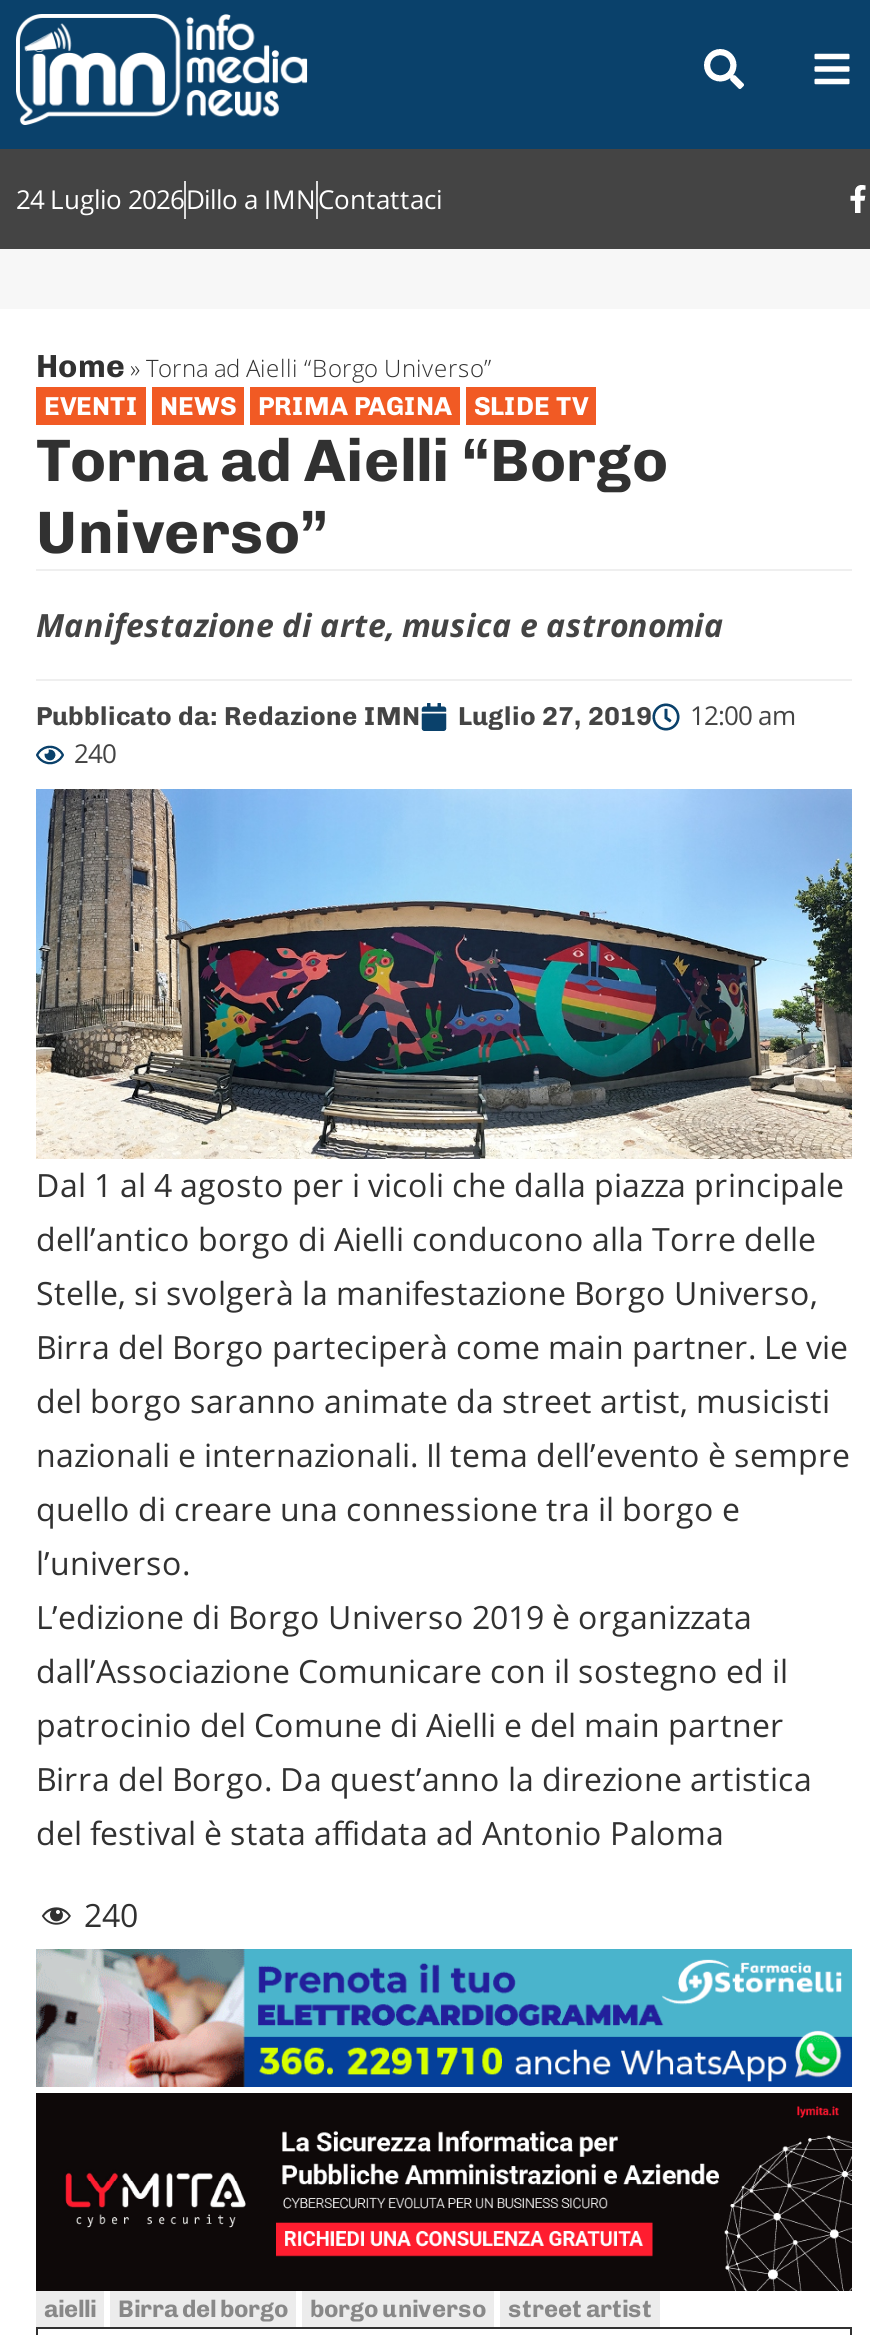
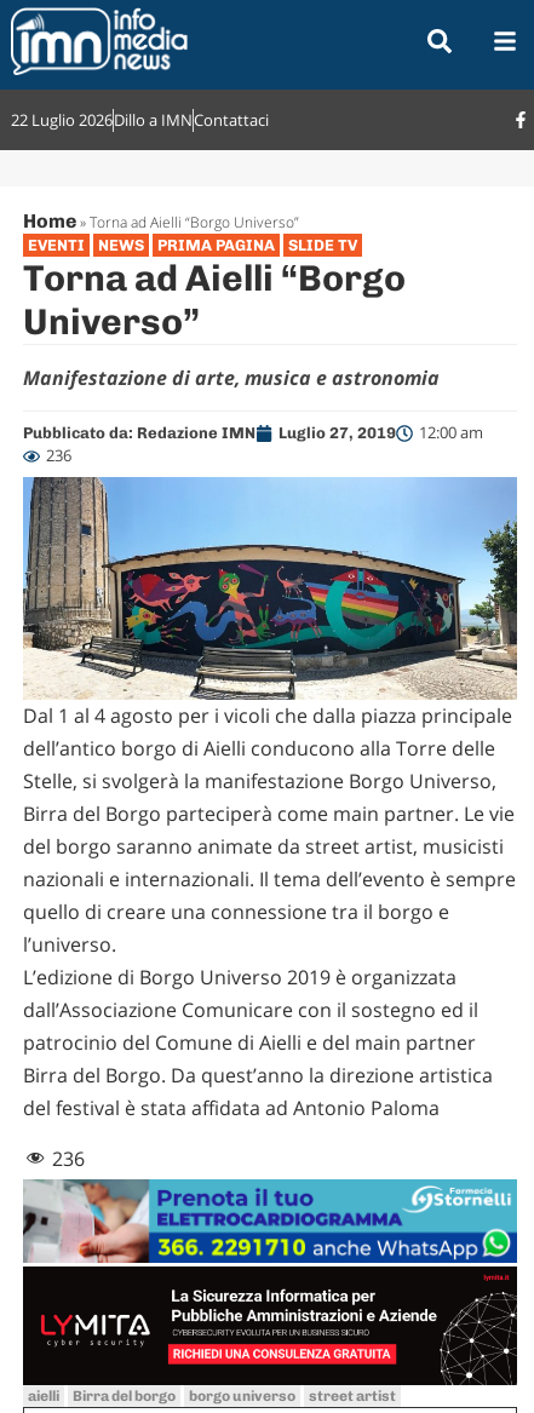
- 24 Luglio 2026Dillo a IMNContattaci
+ 22 Luglio 2026Dillo a IMNContattaci

- 240
+ 236

- 240
+ 236
